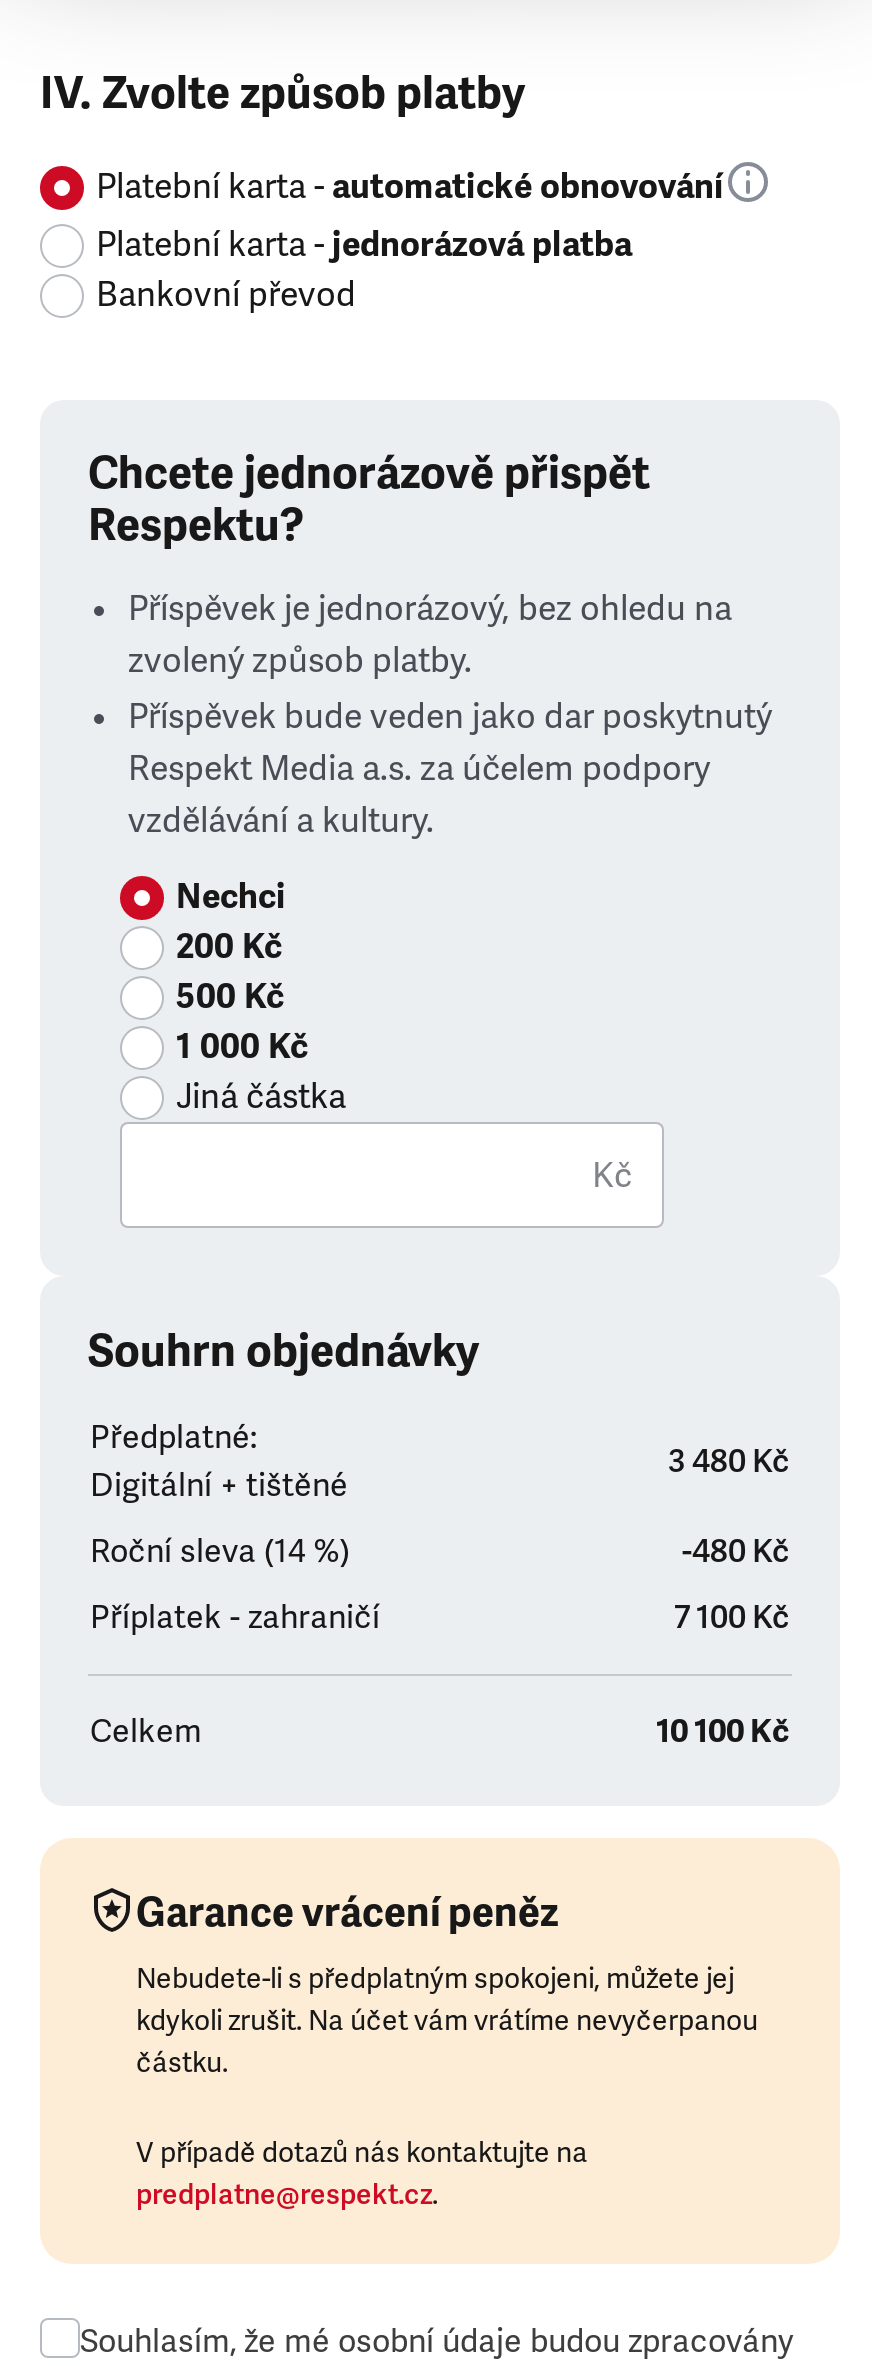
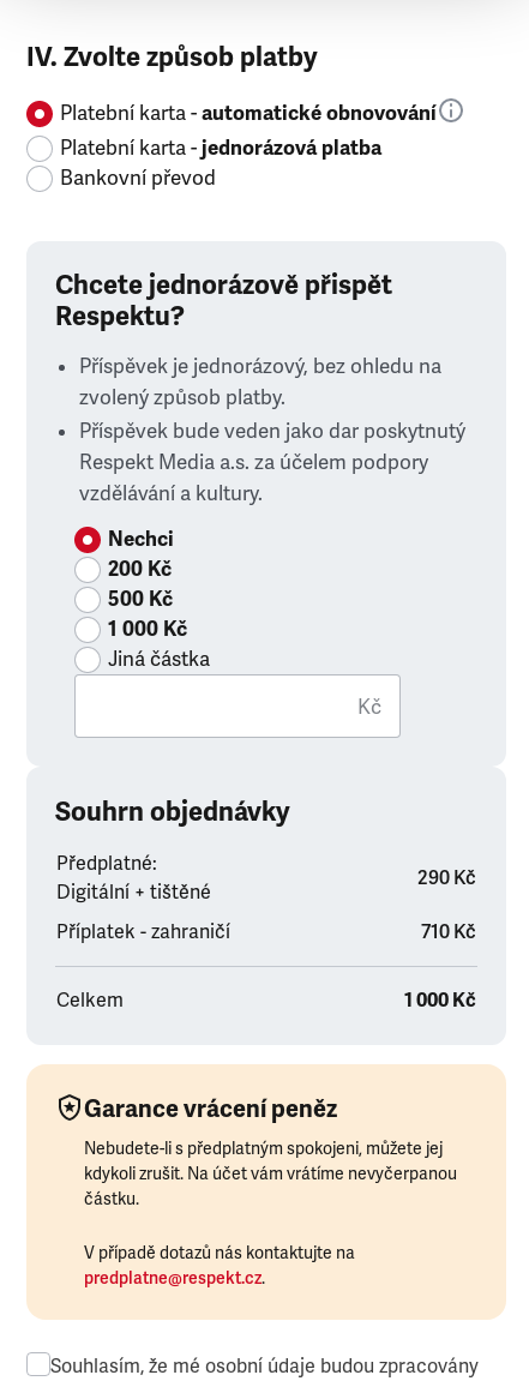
- 3 480 Kč
- Roční sleva (14 %)
- -480 Kč
+ 290 Kč

- 7 100 Kč
+ 710 Kč

- 10 100 Kč
+ 1 000 Kč
